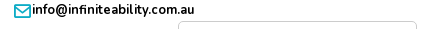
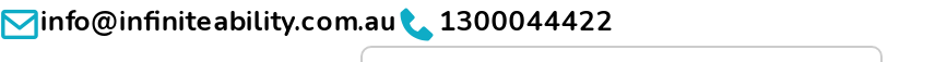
+ 1300044422
